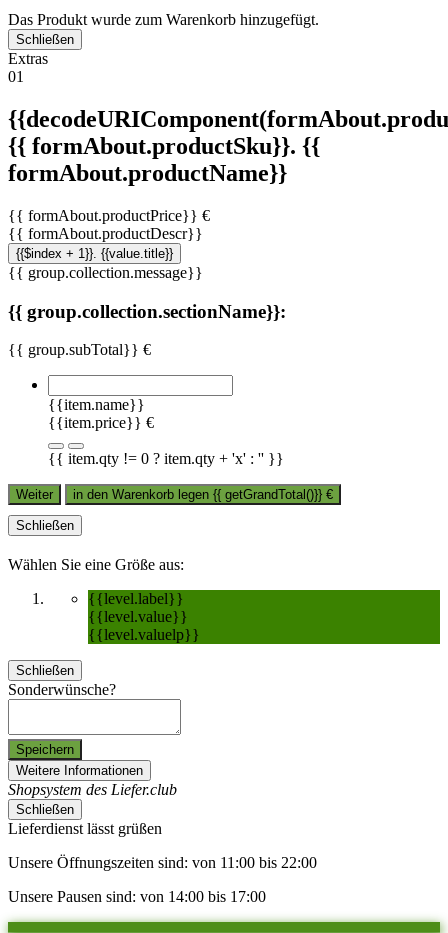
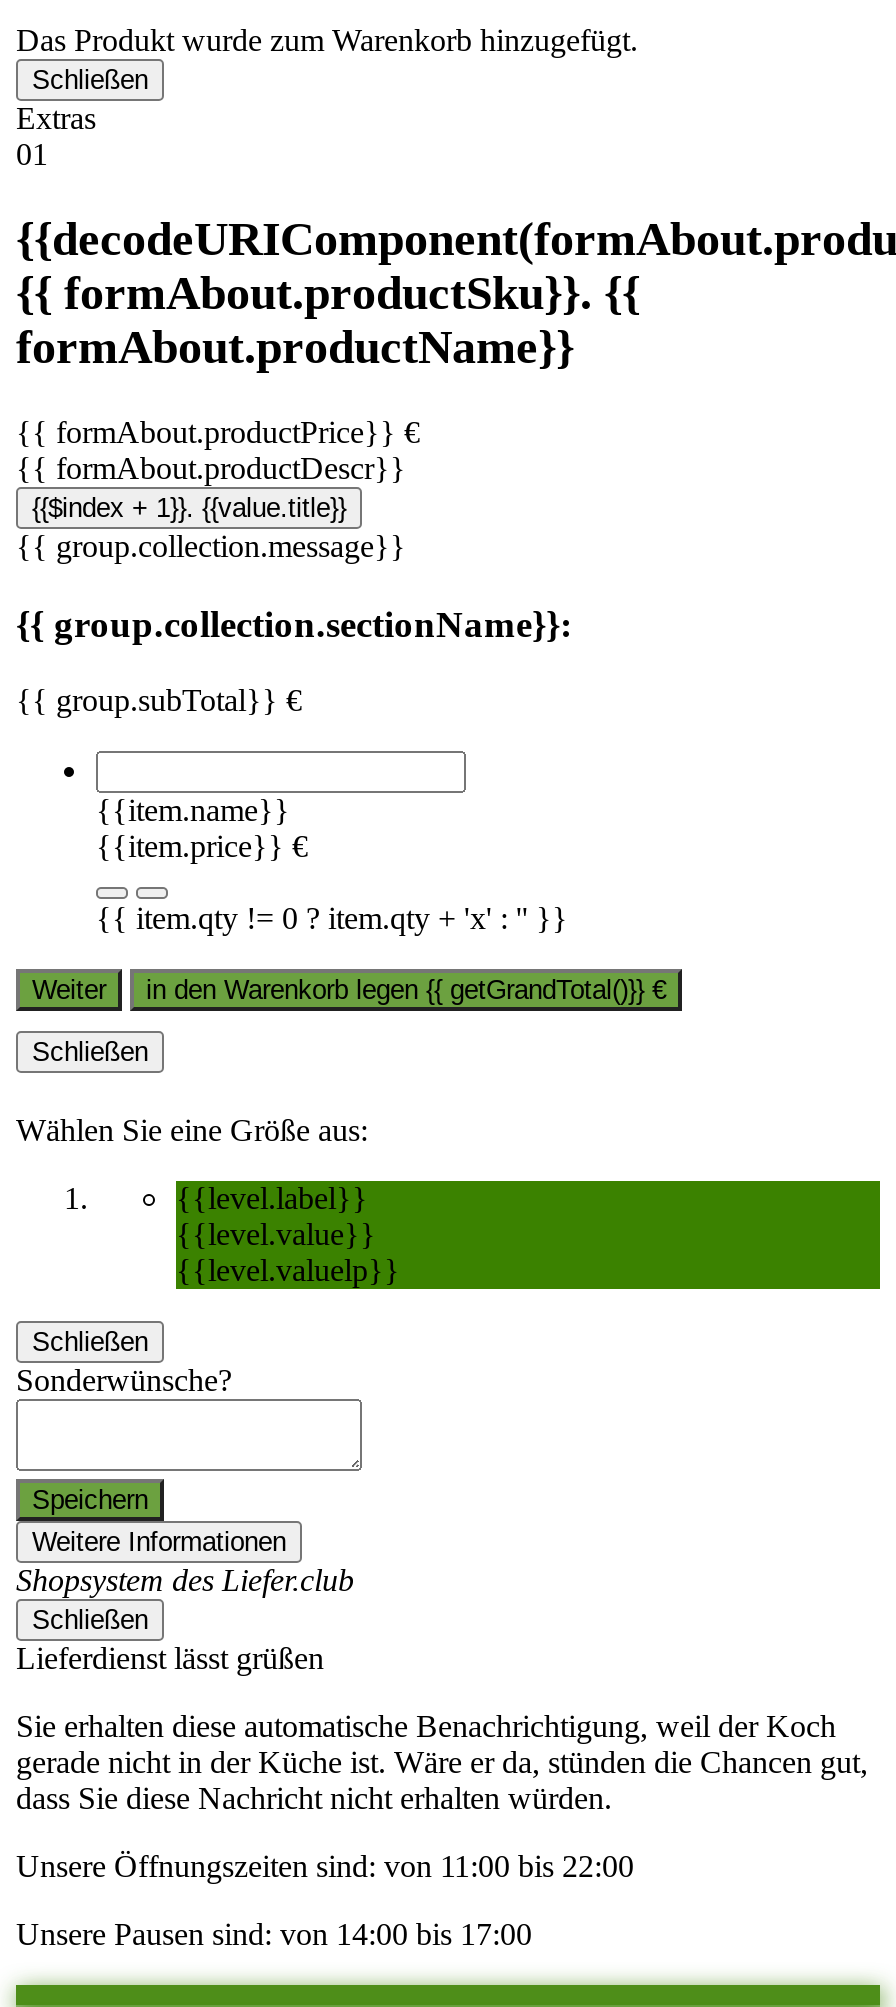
+ Sie erhalten diese automatische Benachrichtigung, weil der Koch
+ gerade nicht in der Küche ist. Wäre er da, stünden die Chancen gut,
+ dass Sie diese Nachricht nicht erhalten würden.
